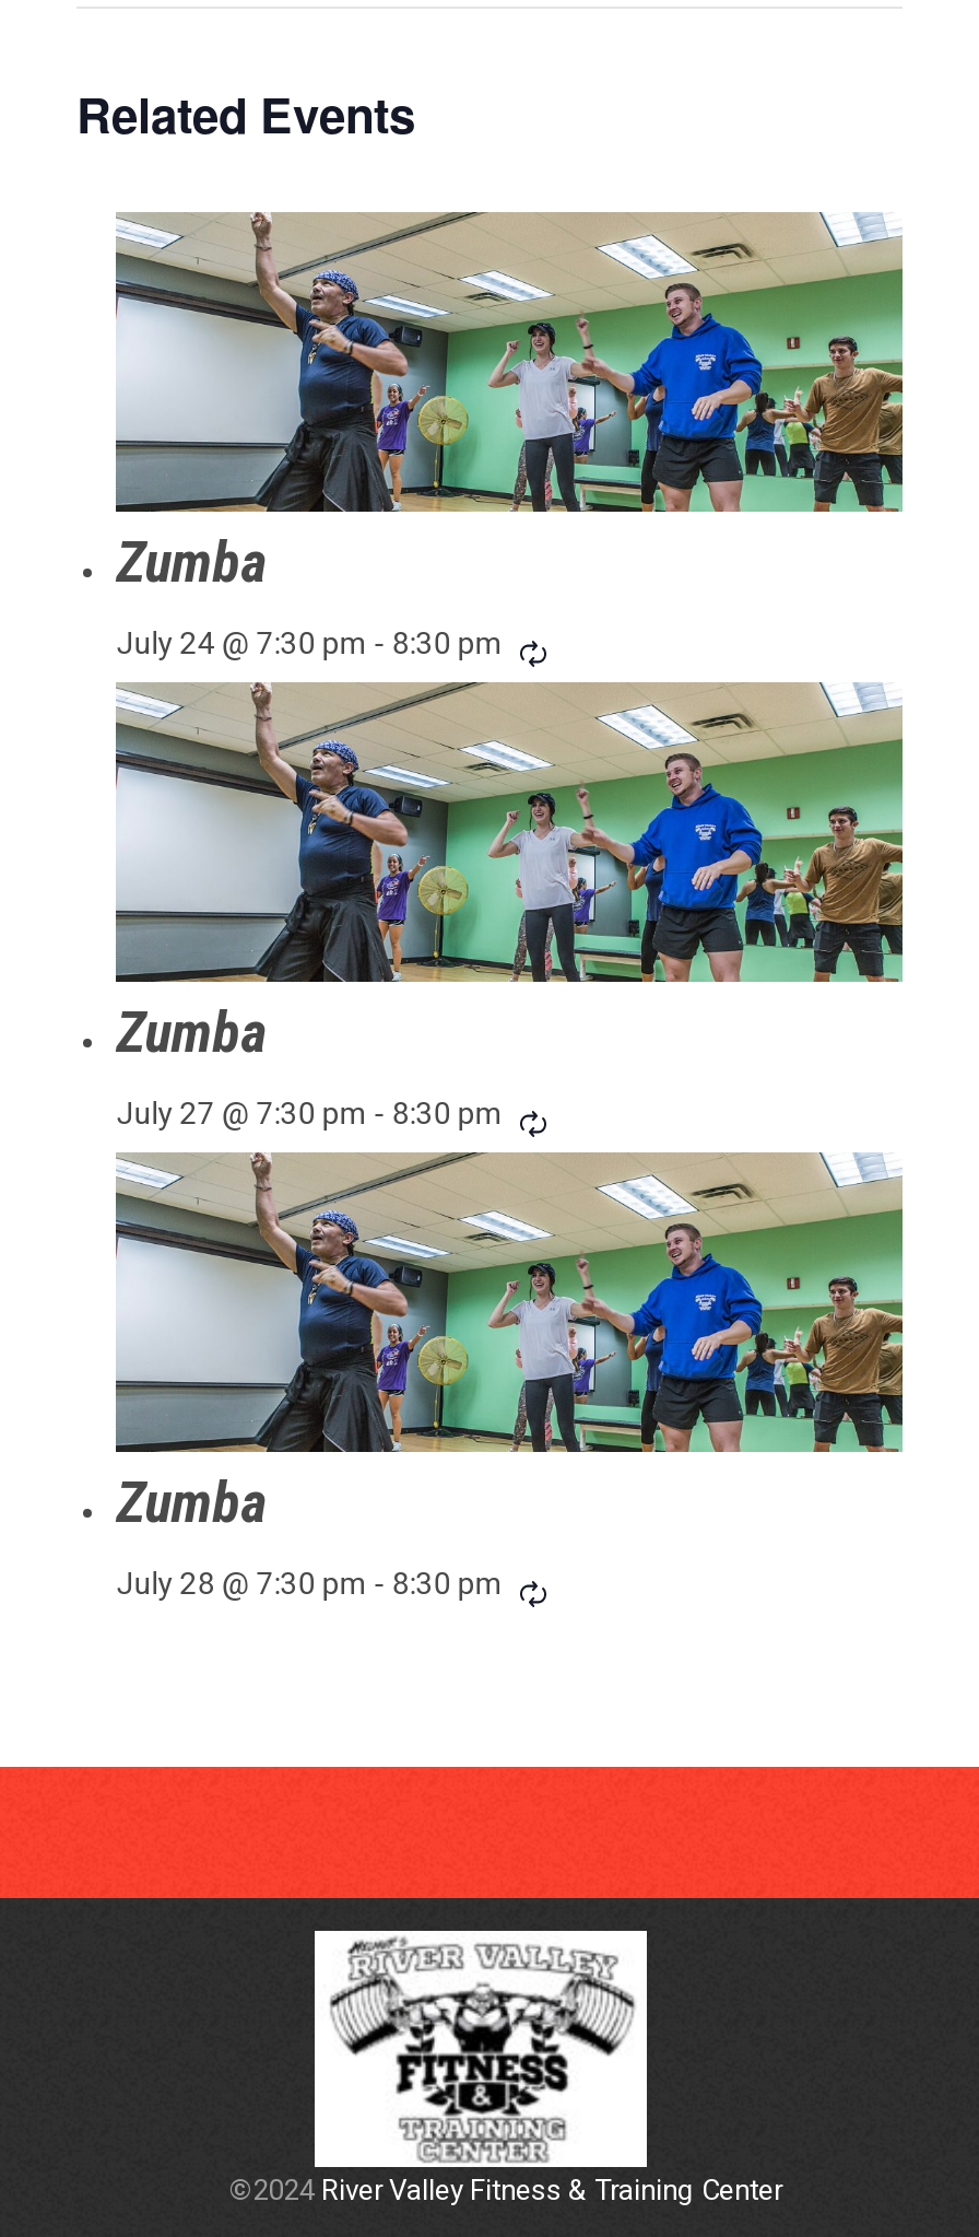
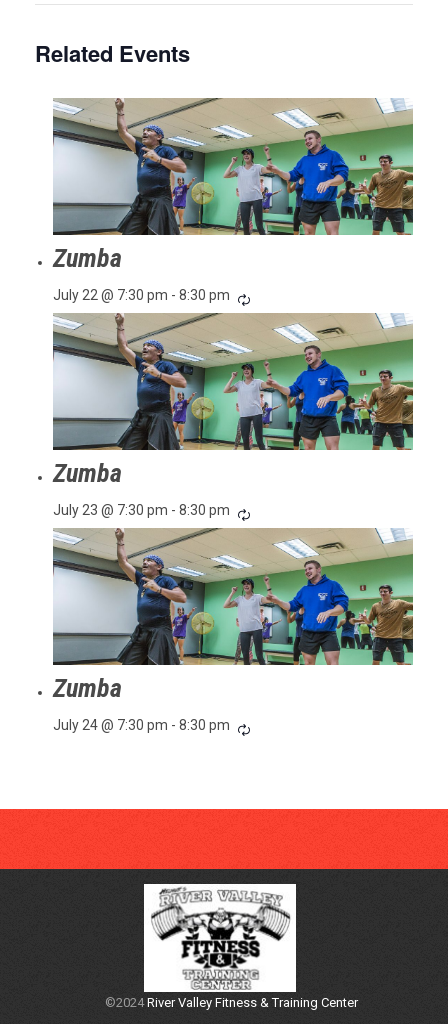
- July 24 @ 7:30 pm - 8:30 pm
+ July 22 @ 7:30 pm - 8:30 pm

- July 27 @ 7:30 pm - 8:30 pm
+ July 23 @ 7:30 pm - 8:30 pm

- July 28 @ 7:30 pm - 8:30 pm
+ July 24 @ 7:30 pm - 8:30 pm
